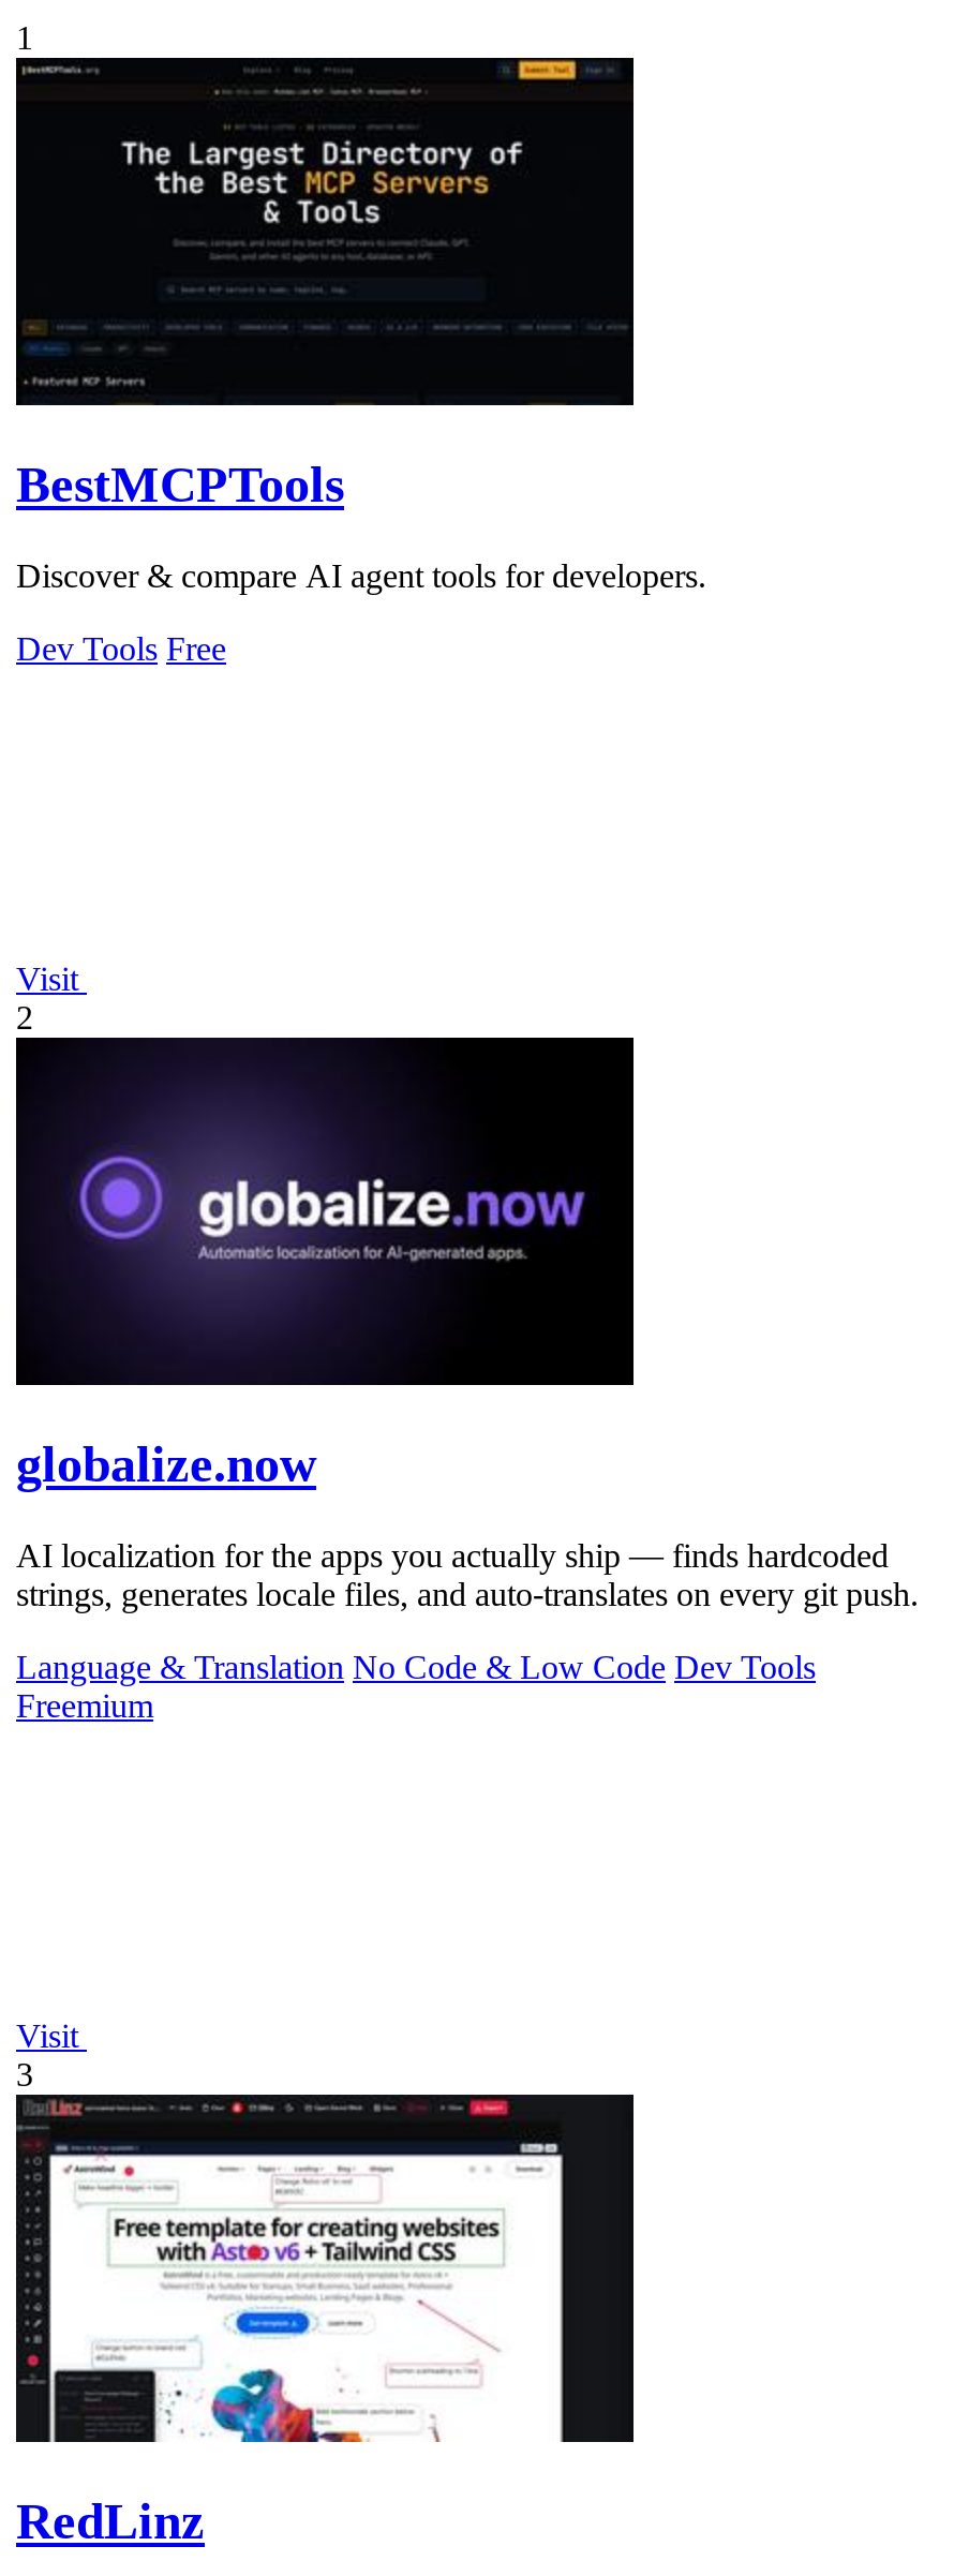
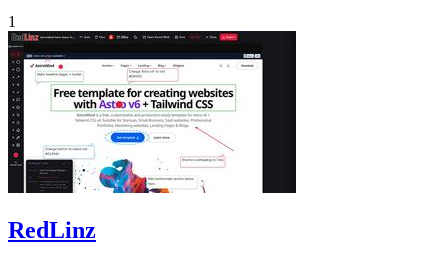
- [image]
- BestMCPTools
- Discover & compare AI agent tools for developers.
- Dev Tools Free

- Visit
- 2

- [image]
- globalize.now
- AI localization for the apps you actually ship — finds hardcoded
- strings, generates locale files, and auto-translates on every git push.
- Language & Translation No Code & Low Code Dev Tools
- Freemium

- Visit
- 3
